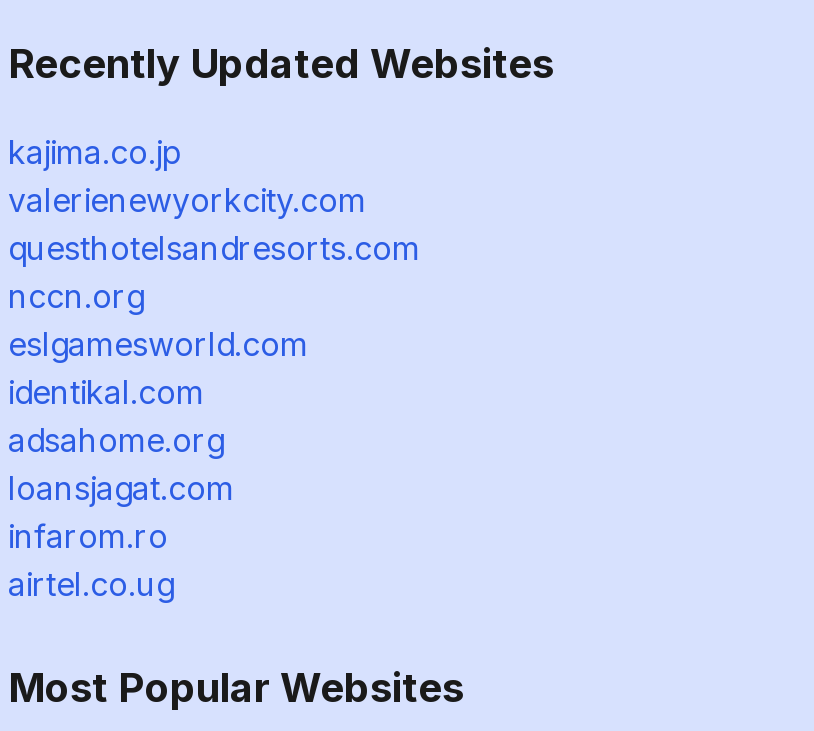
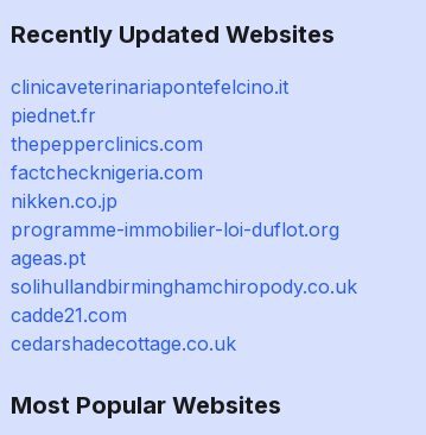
- kajima.co.jp
- valerienewyorkcity.com
- questhotelsandresorts.com
- nccn.org
- eslgamesworld.com
- identikal.com
- adsahome.org
- loansjagat.com
- infarom.ro
- airtel.co.ug
+ clinicaveterinariapontefelcino.it
+ piednet.fr
+ thepepperclinics.com
+ factchecknigeria.com
+ nikken.co.jp
+ programme-immobilier-loi-duflot.org
+ ageas.pt
+ solihullandbirminghamchiropody.co.uk
+ cadde21.com
+ cedarshadecottage.co.uk
